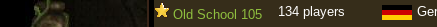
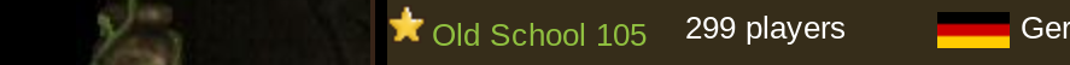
- Old School 105 134 players
+ Old School 105 299 players
